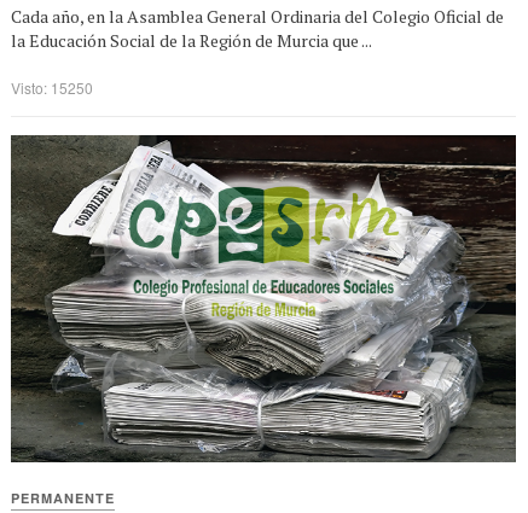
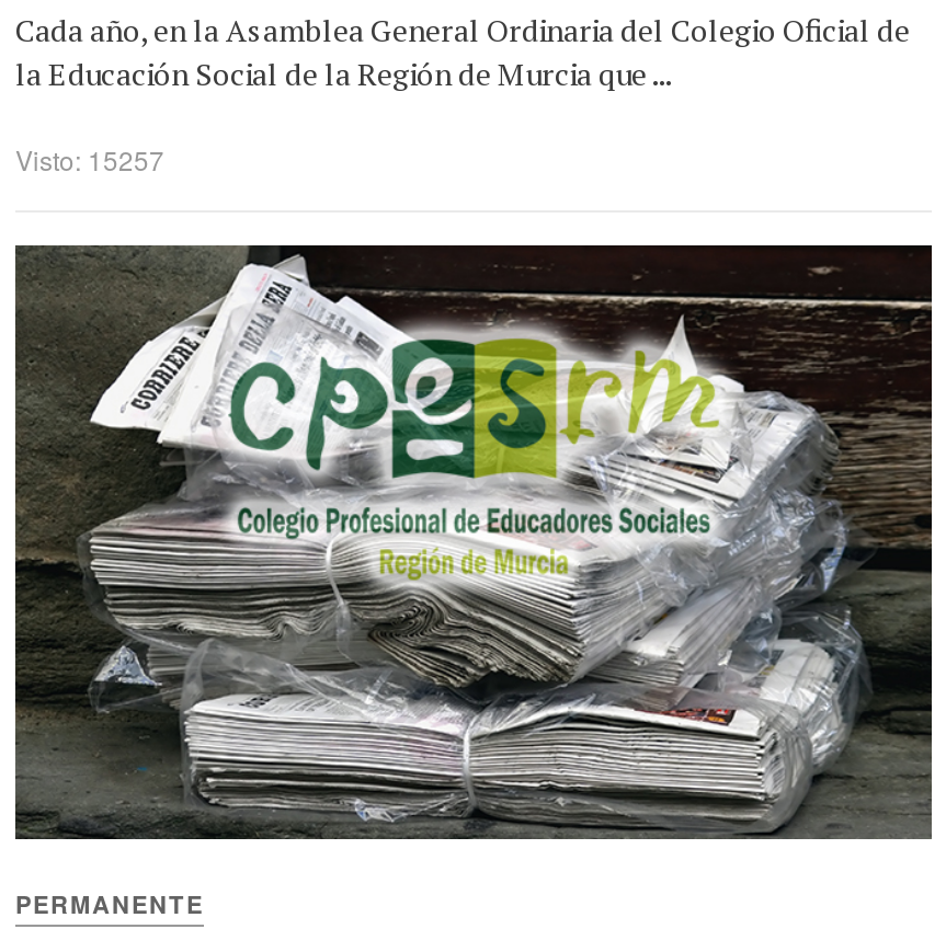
- Visto: 15250
+ Visto: 15257
